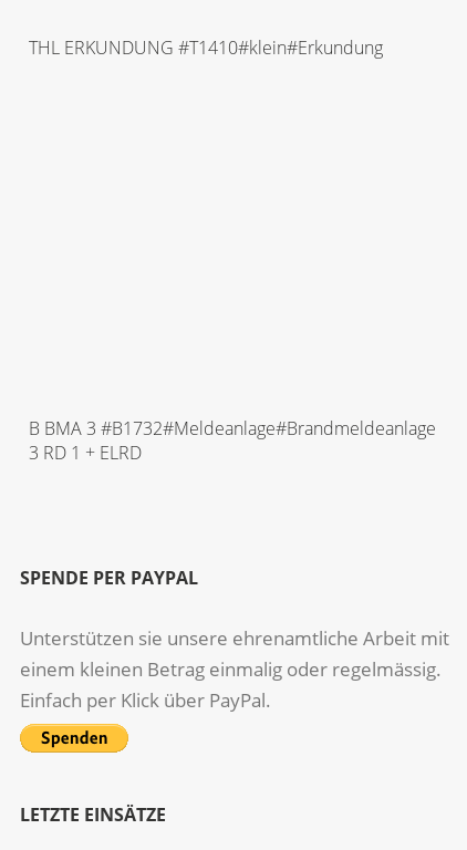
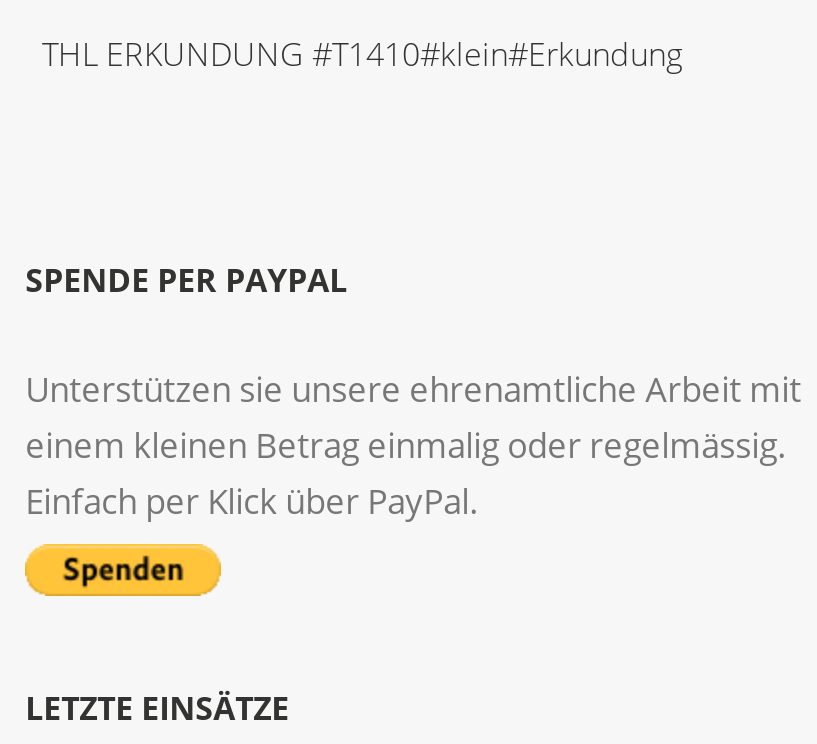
- B BMA 3 #B1732#Meldeanlage#Brandmeldeanlage
- 3 RD 1 + ELRD
